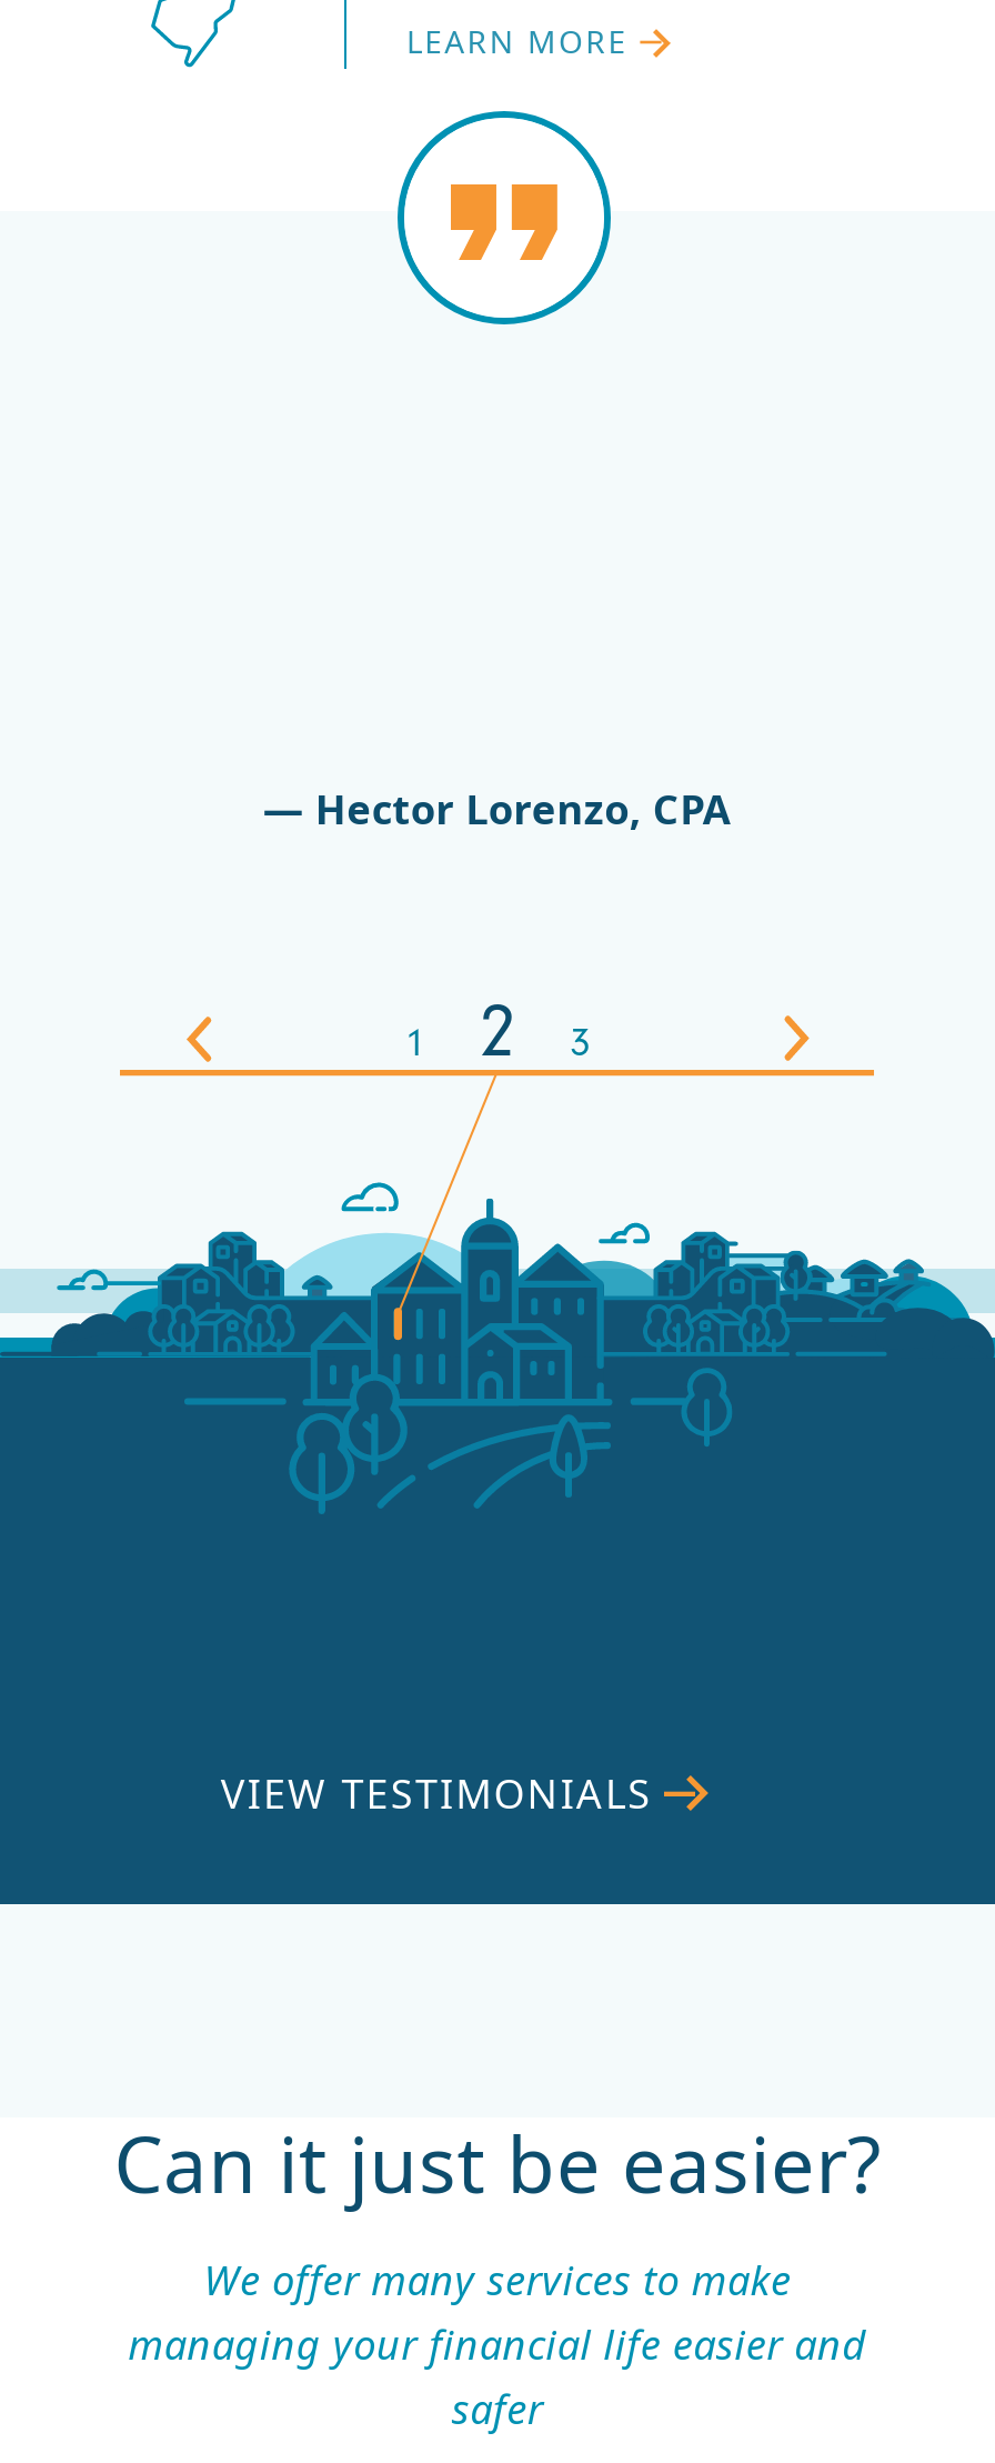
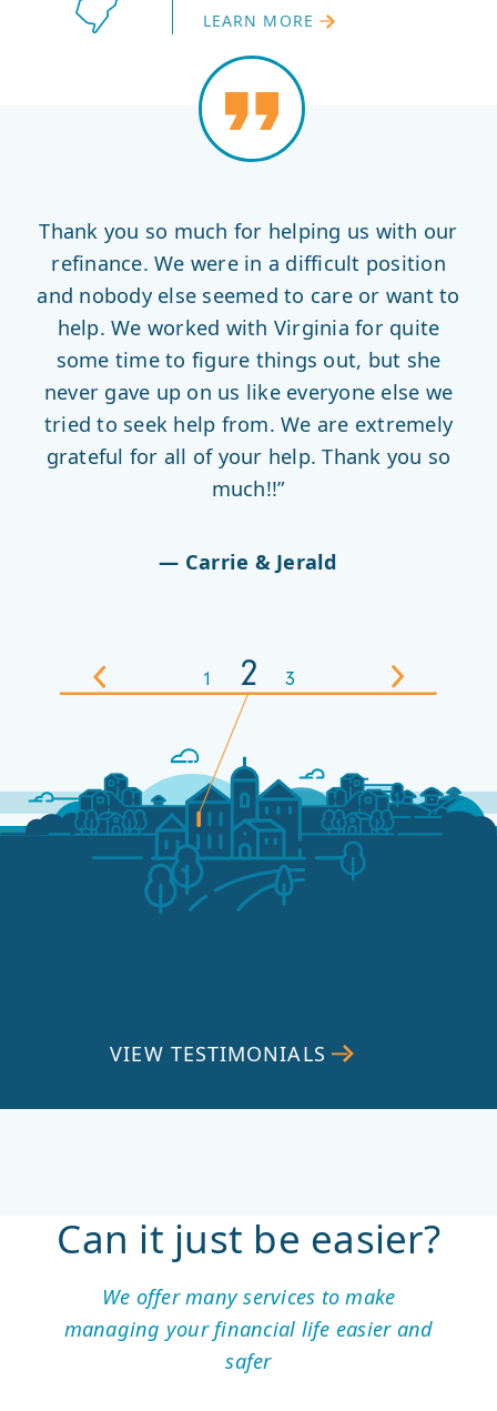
- — Hector Lorenzo, CPA
+ Thank you so much for helping us with our
+ refinance. We were in a difficult position
+ and nobody else seemed to care or want to
+ help. We worked with Virginia for quite
+ some time to figure things out, but she
+ never gave up on us like everyone else we
+ tried to seek help from. We are extremely
+ grateful for all of your help. Thank you so
+ much!!”
+ — Carrie & Jerald
